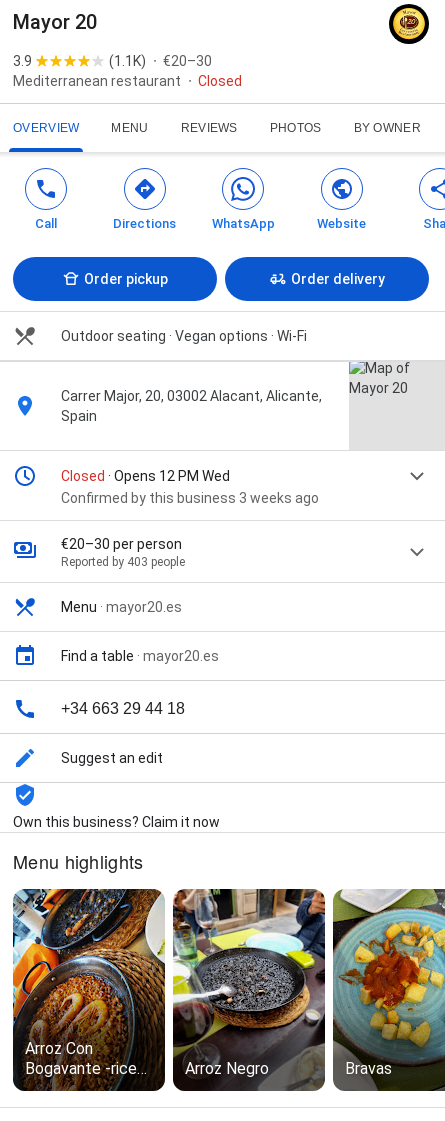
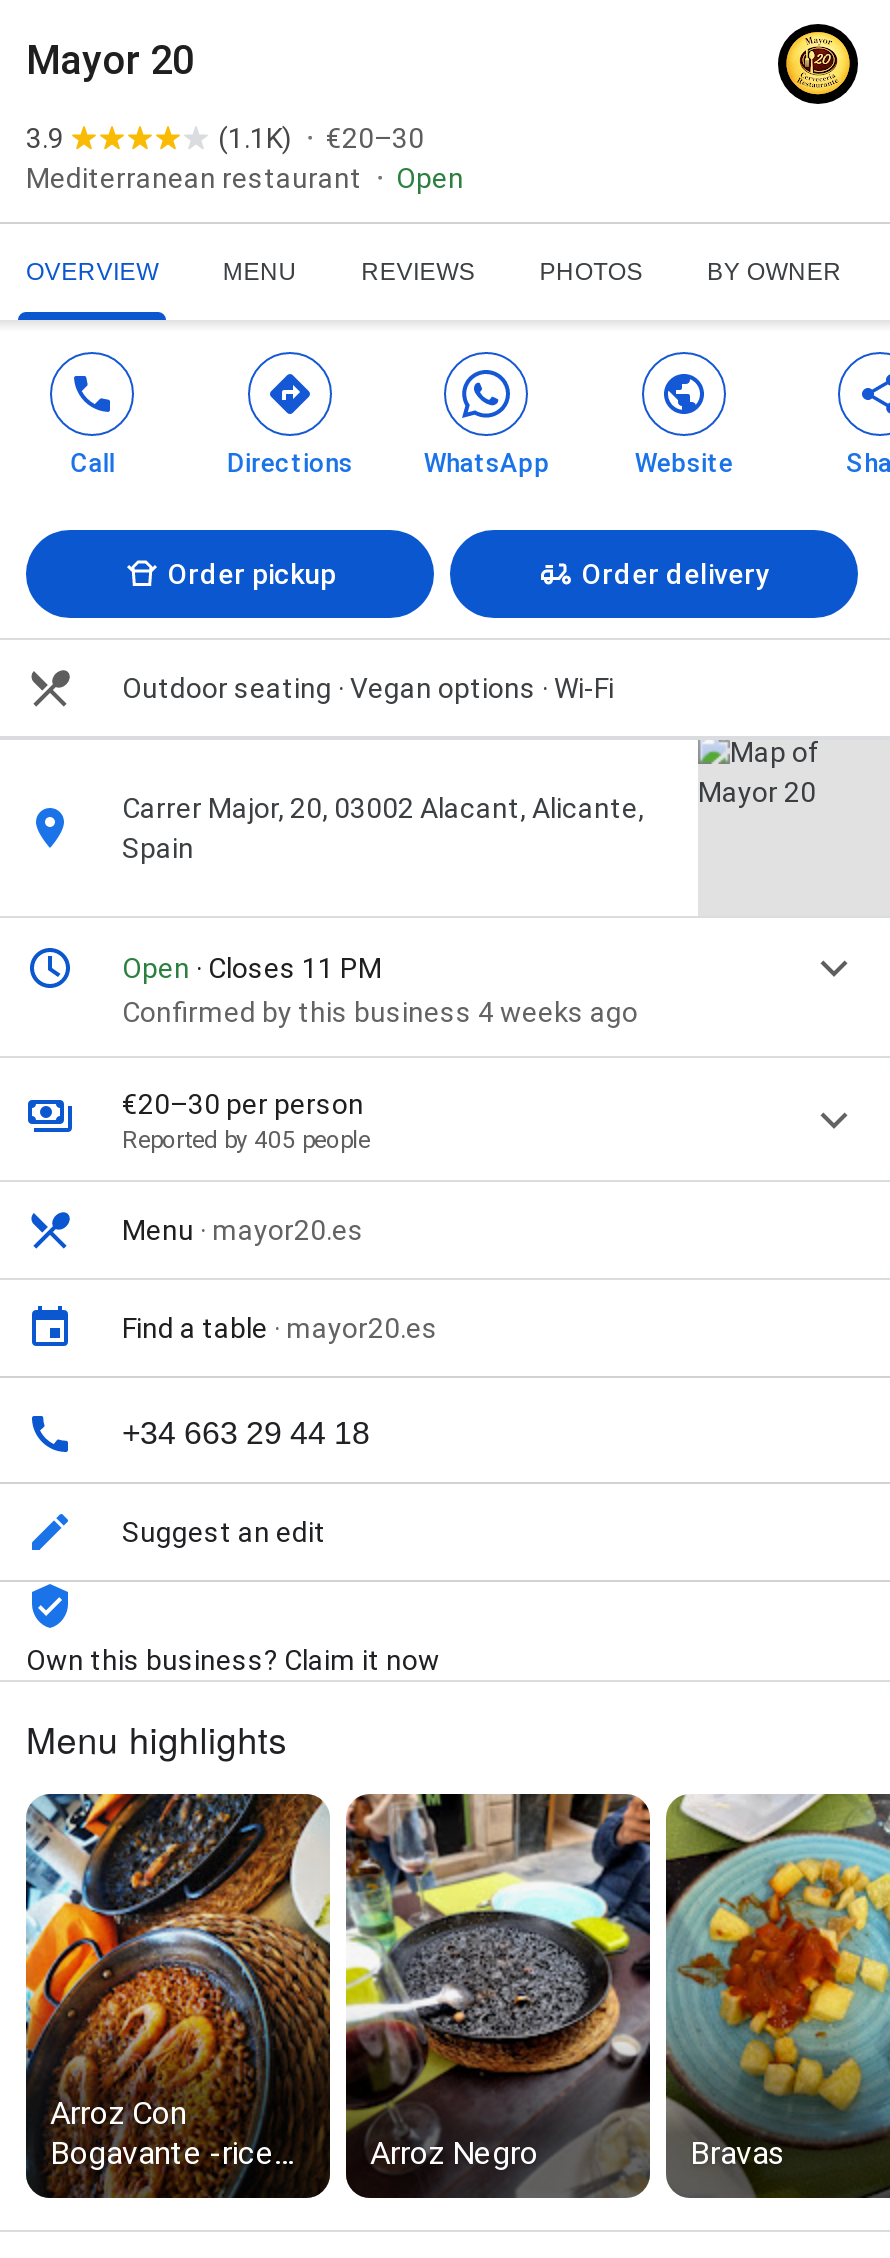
- Closed
+ Open

- Closed · Opens 12 PM Wed
- Confirmed by this business 3 weeks ago
+ Open · Closes 11 PM
+ Confirmed by this business 4 weeks ago

- Reported by 403 people
+ Reported by 405 people
